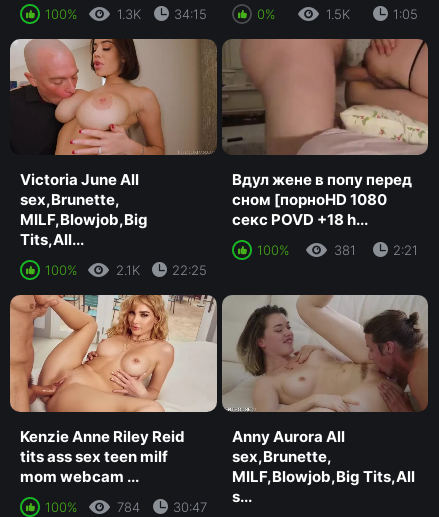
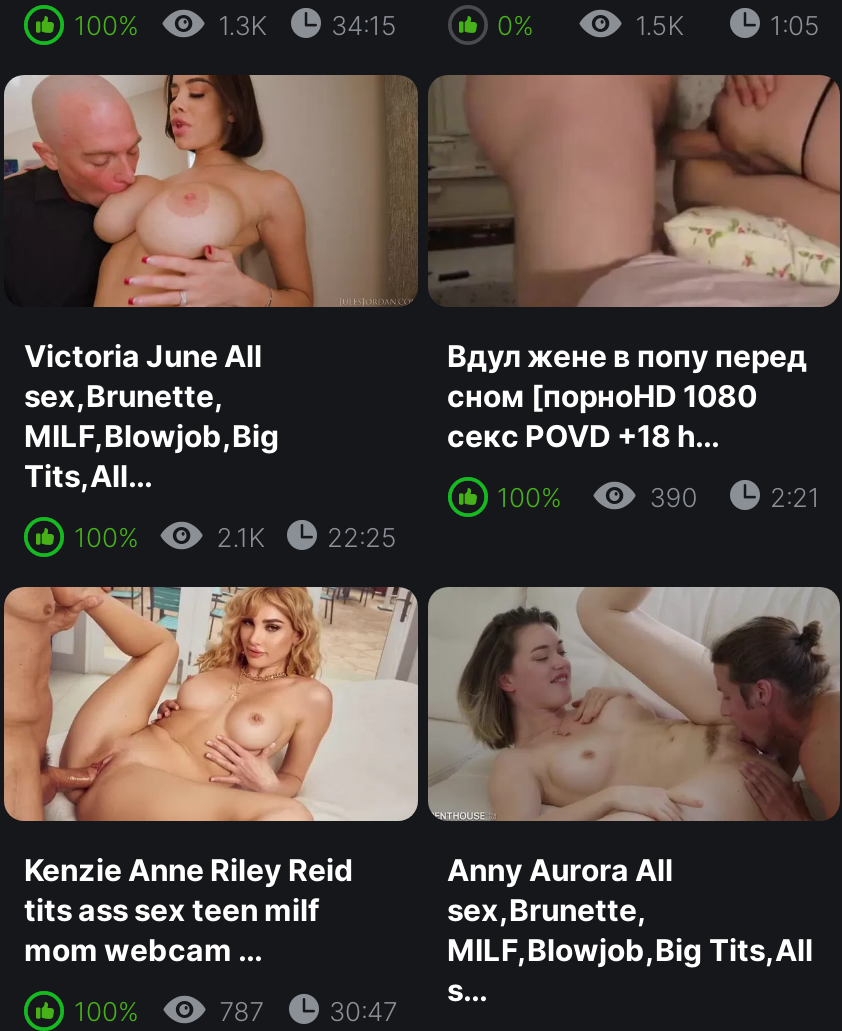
- 381
+ 390

- 784
+ 787
